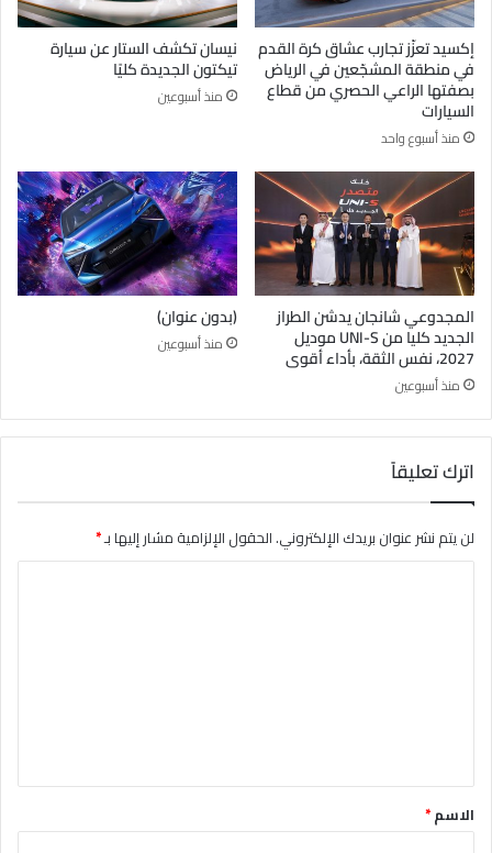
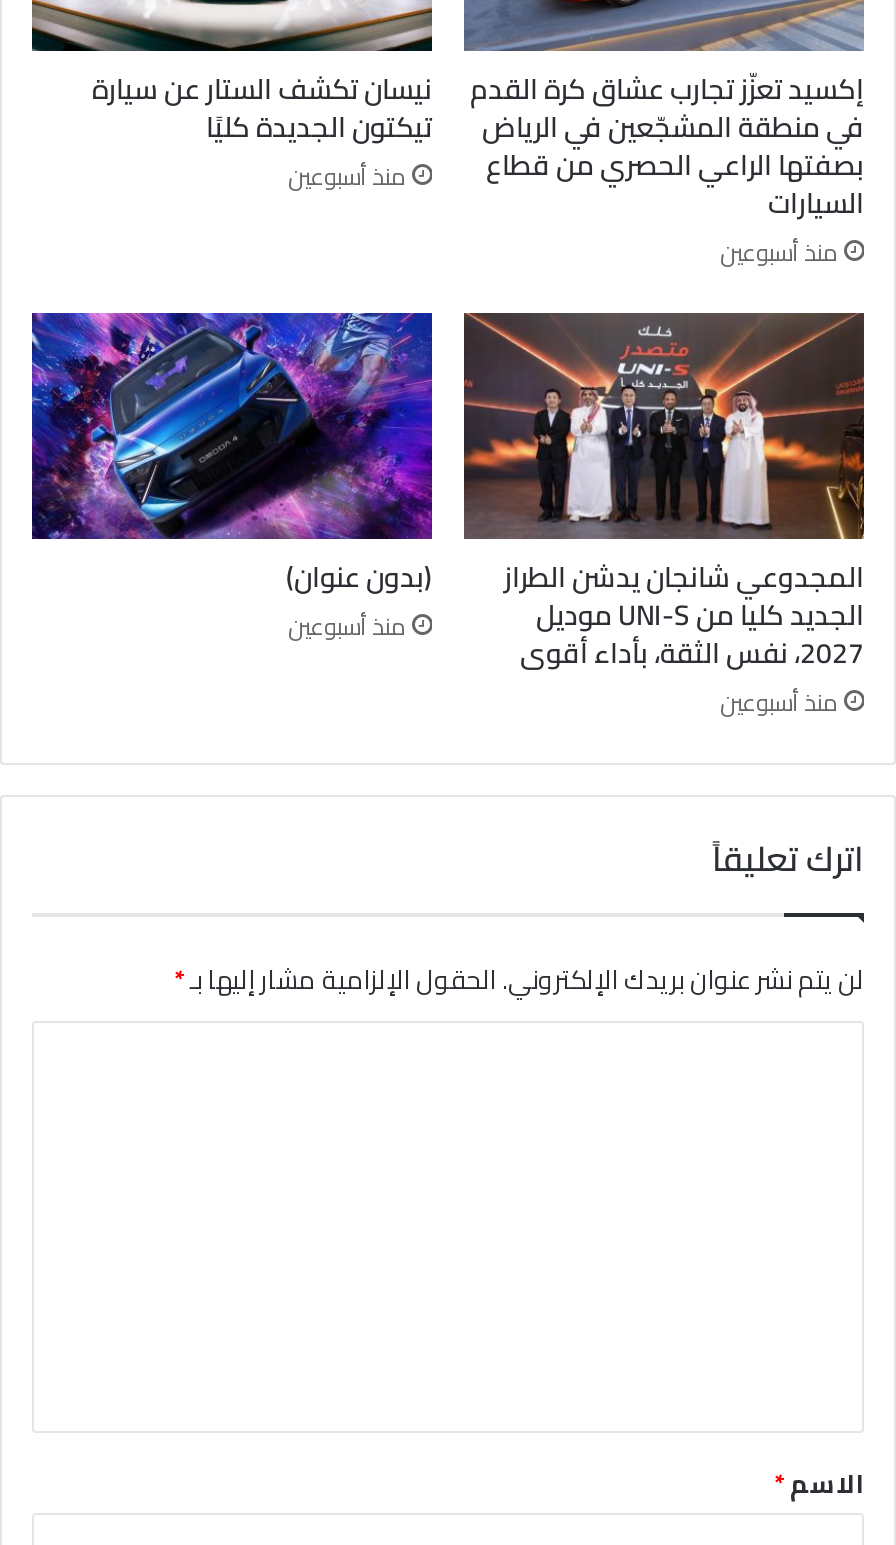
- منذ أسبوع واحد
+ منذ أسبوعين
